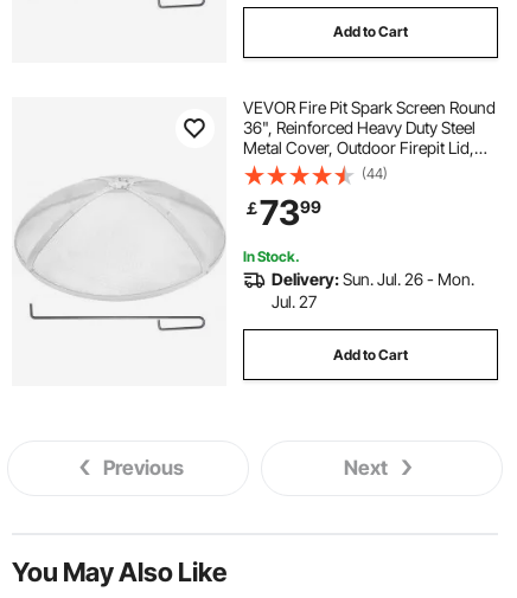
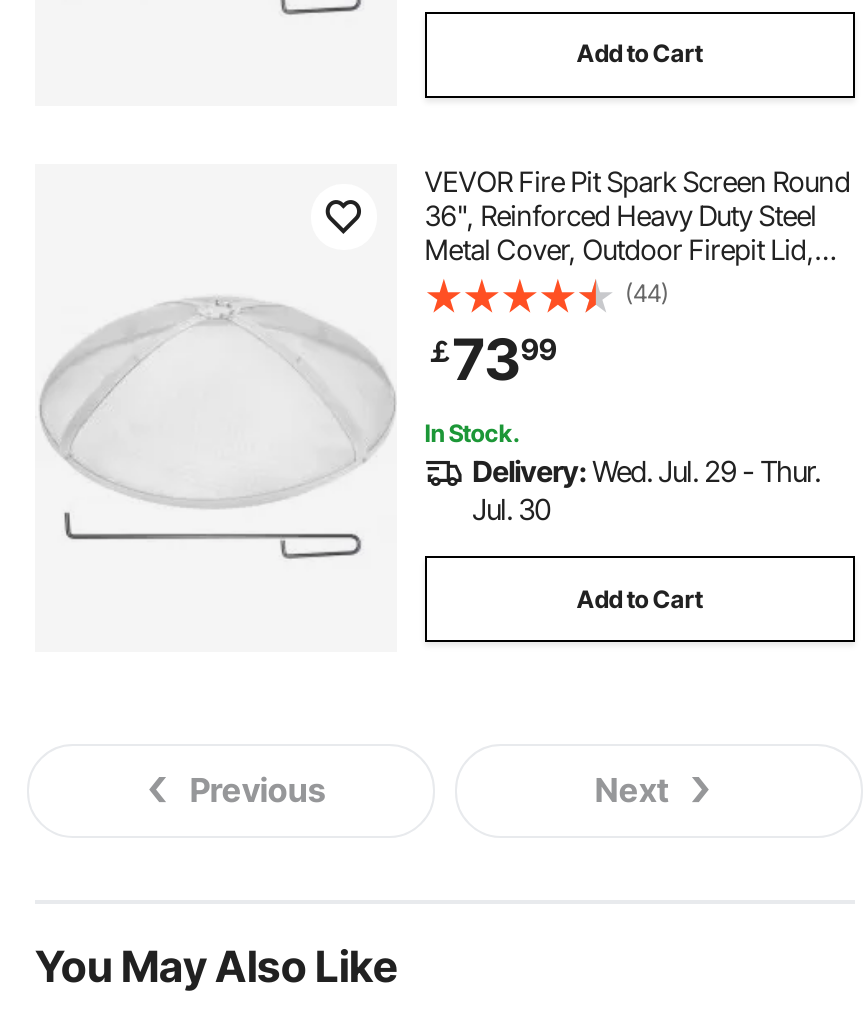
- Delivery: Sun. Jul. 26 - Mon.
+ Delivery: Wed. Jul. 29 - Thur.

- Jul. 27
+ Jul. 30
